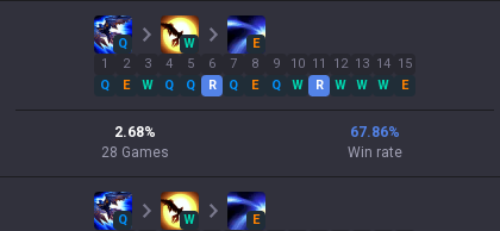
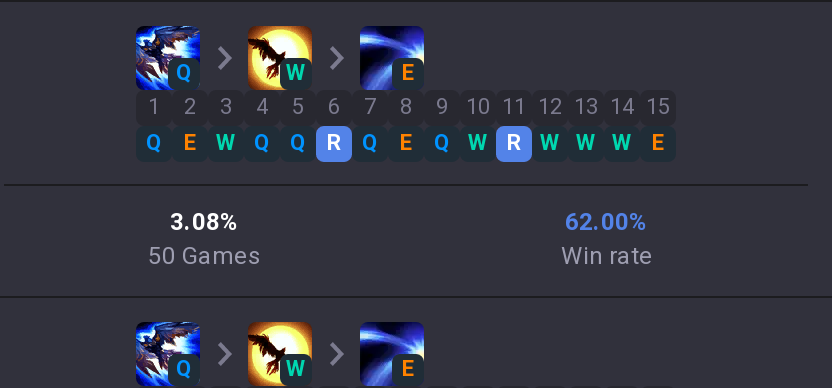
- 2.68%
+ 3.08%

- 67.86%
+ 62.00%

- 28 Games
+ 50 Games
